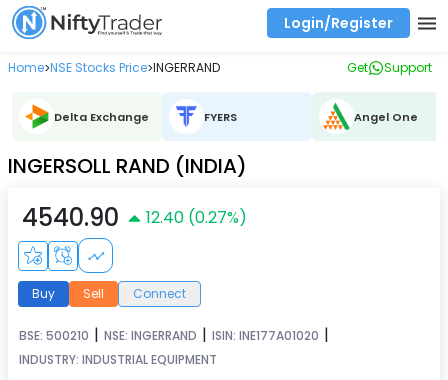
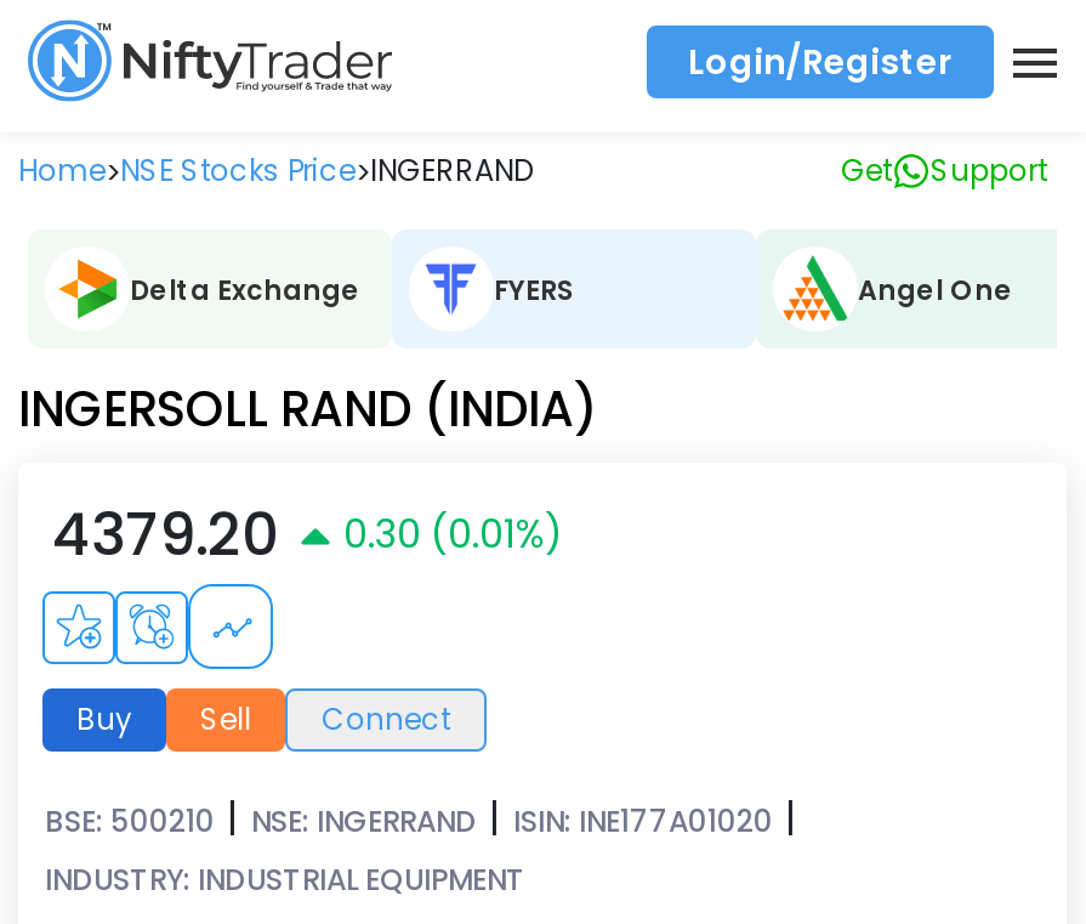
- 4540.90
+ 4379.20

- 12.40 (0.27%)
+ 0.30 (0.01%)
